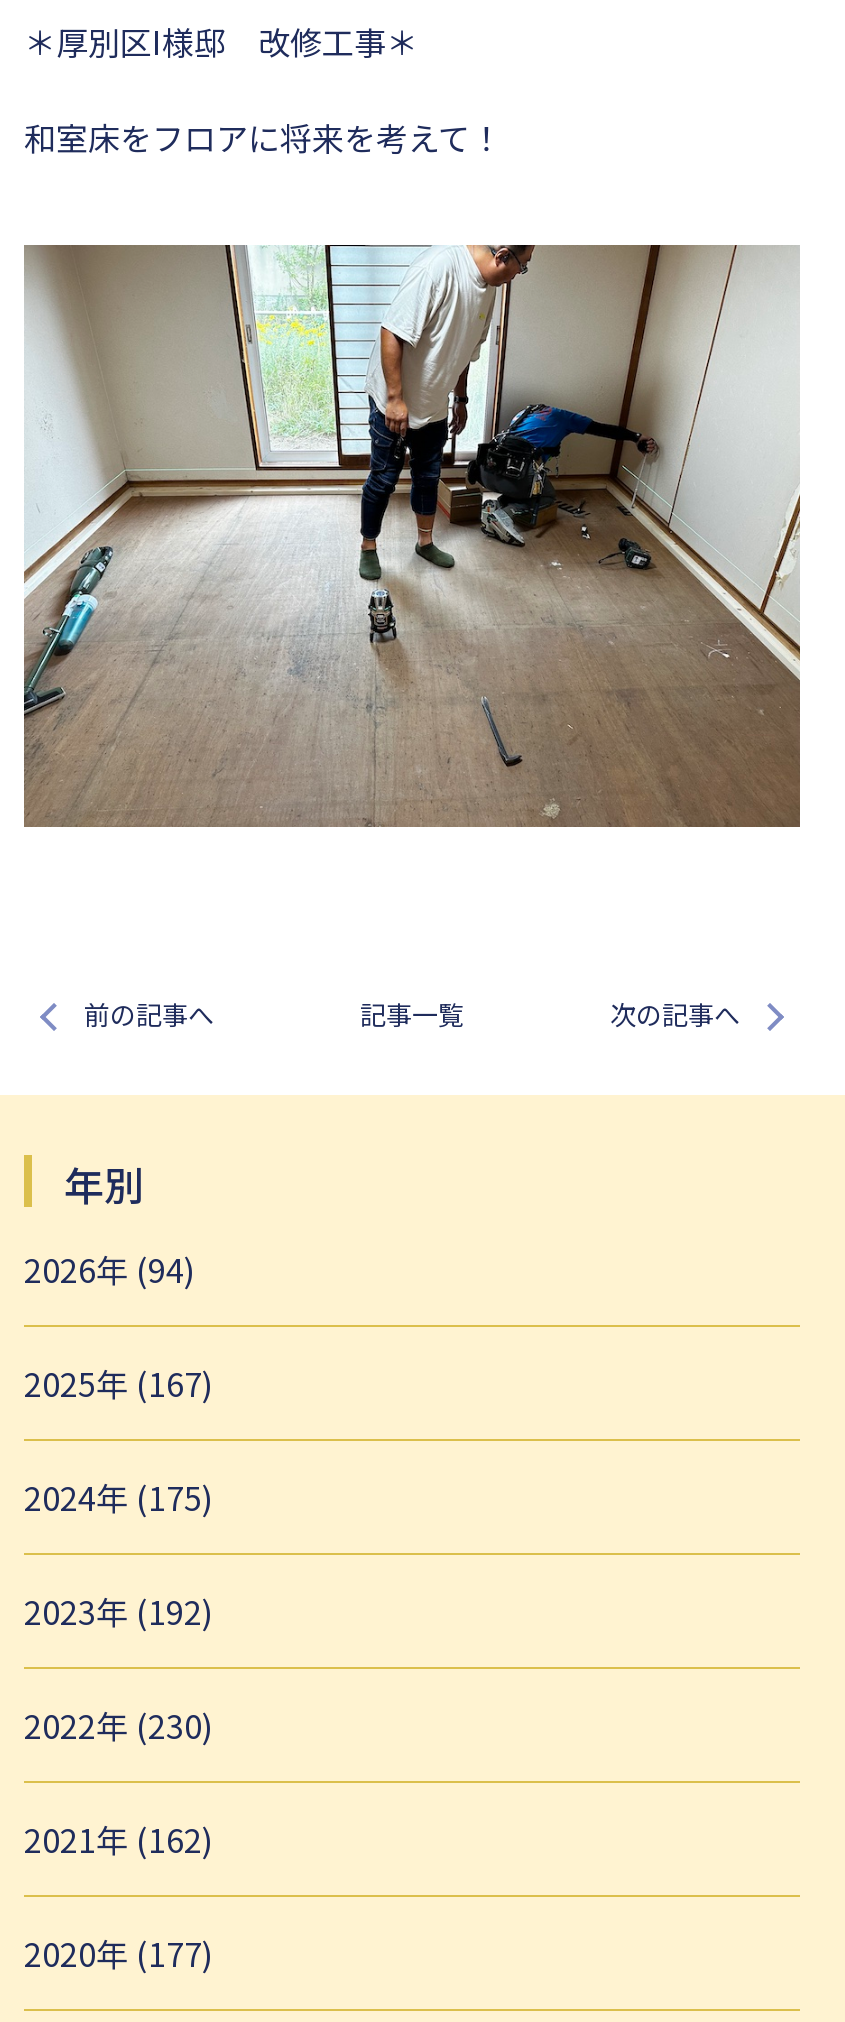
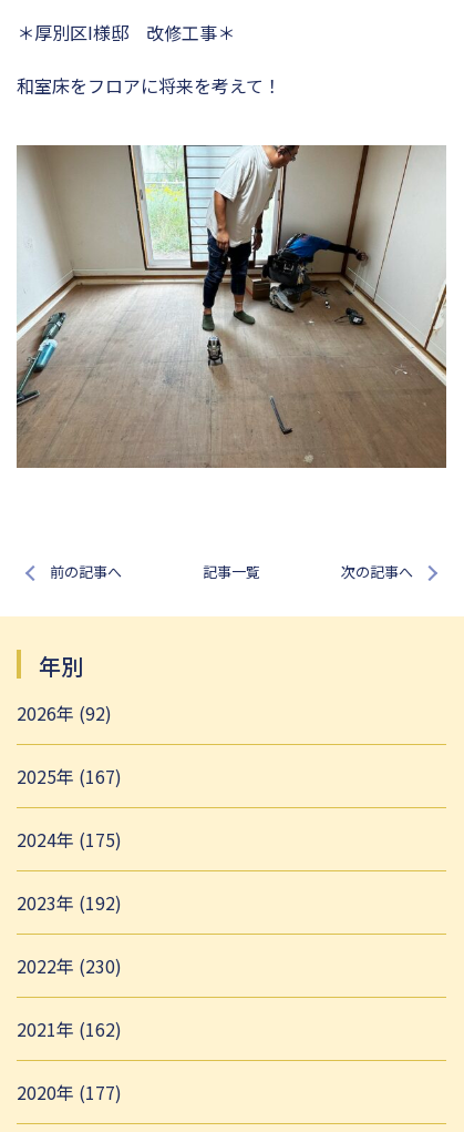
- 2026年 (94)
+ 2026年 (92)
